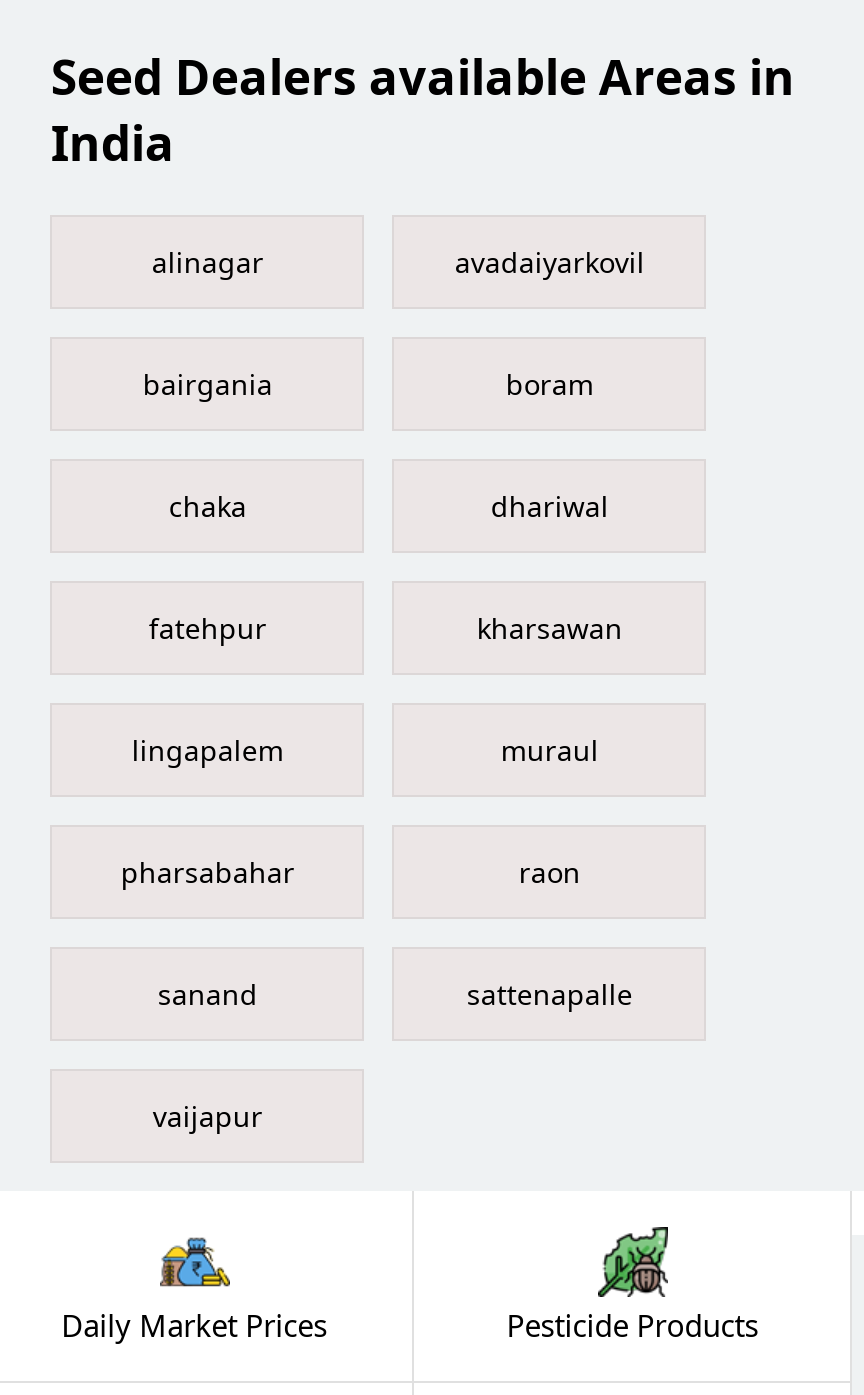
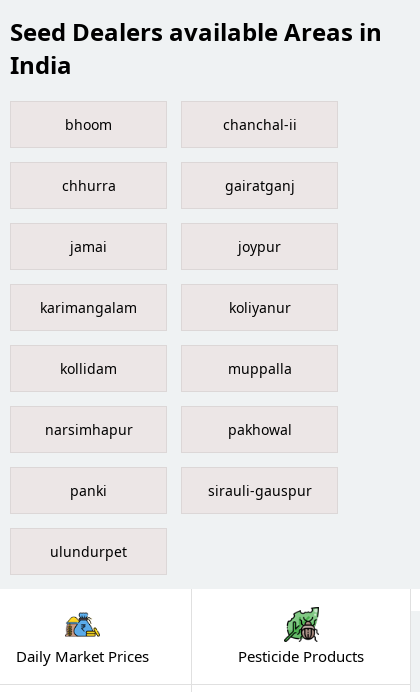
- alinagar
- avadaiyarkovil
+ bhoom
+ chanchal-ii

- bairgania
- boram
+ chhurra
+ gairatganj

- chaka
- dhariwal
+ jamai
+ joypur

- fatehpur
- kharsawan
+ karimangalam
+ koliyanur

- lingapalem
- muraul
+ kollidam
+ muppalla

- pharsabahar
- raon
+ narsimhapur
+ pakhowal

- sanand
- sattenapalle
+ panki
+ sirauli-gauspur

- vaijapur
+ ulundurpet
